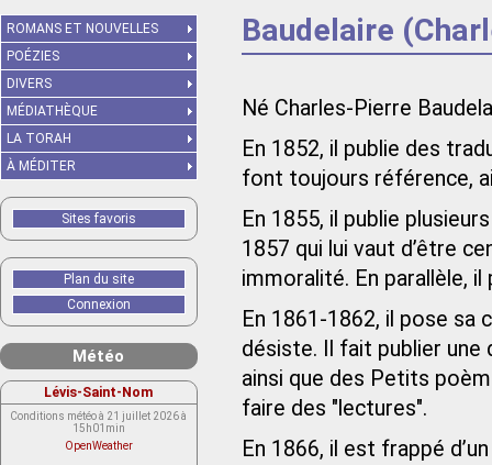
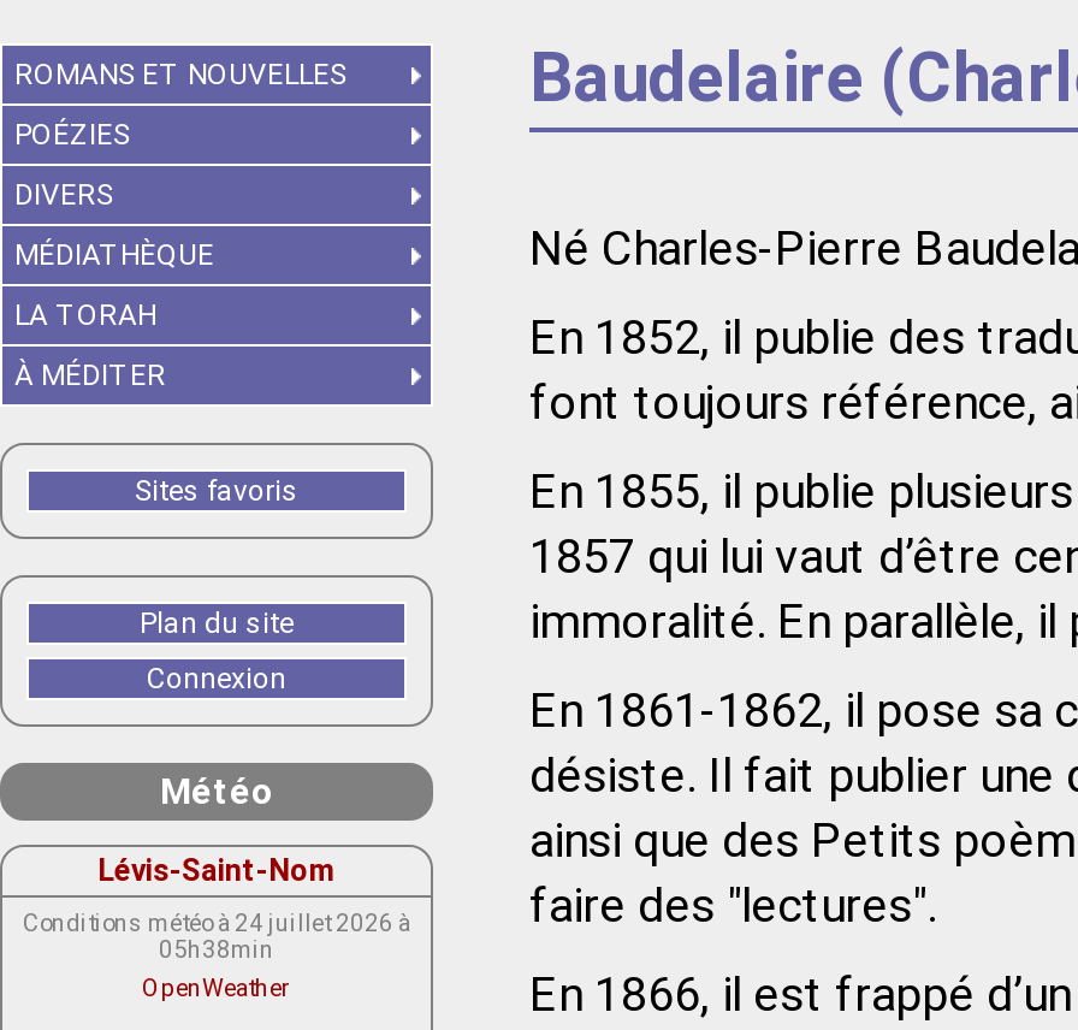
- Conditions météo à 21 juillet 2026 à
- 15h01min
+ Conditions météo à 24 juillet 2026 à
+ 05h38min
